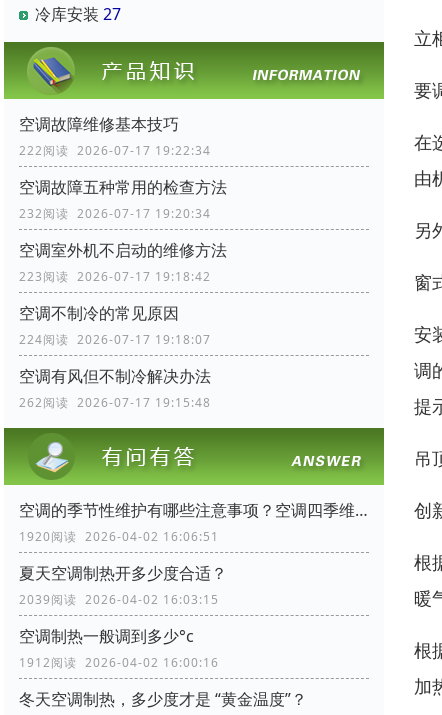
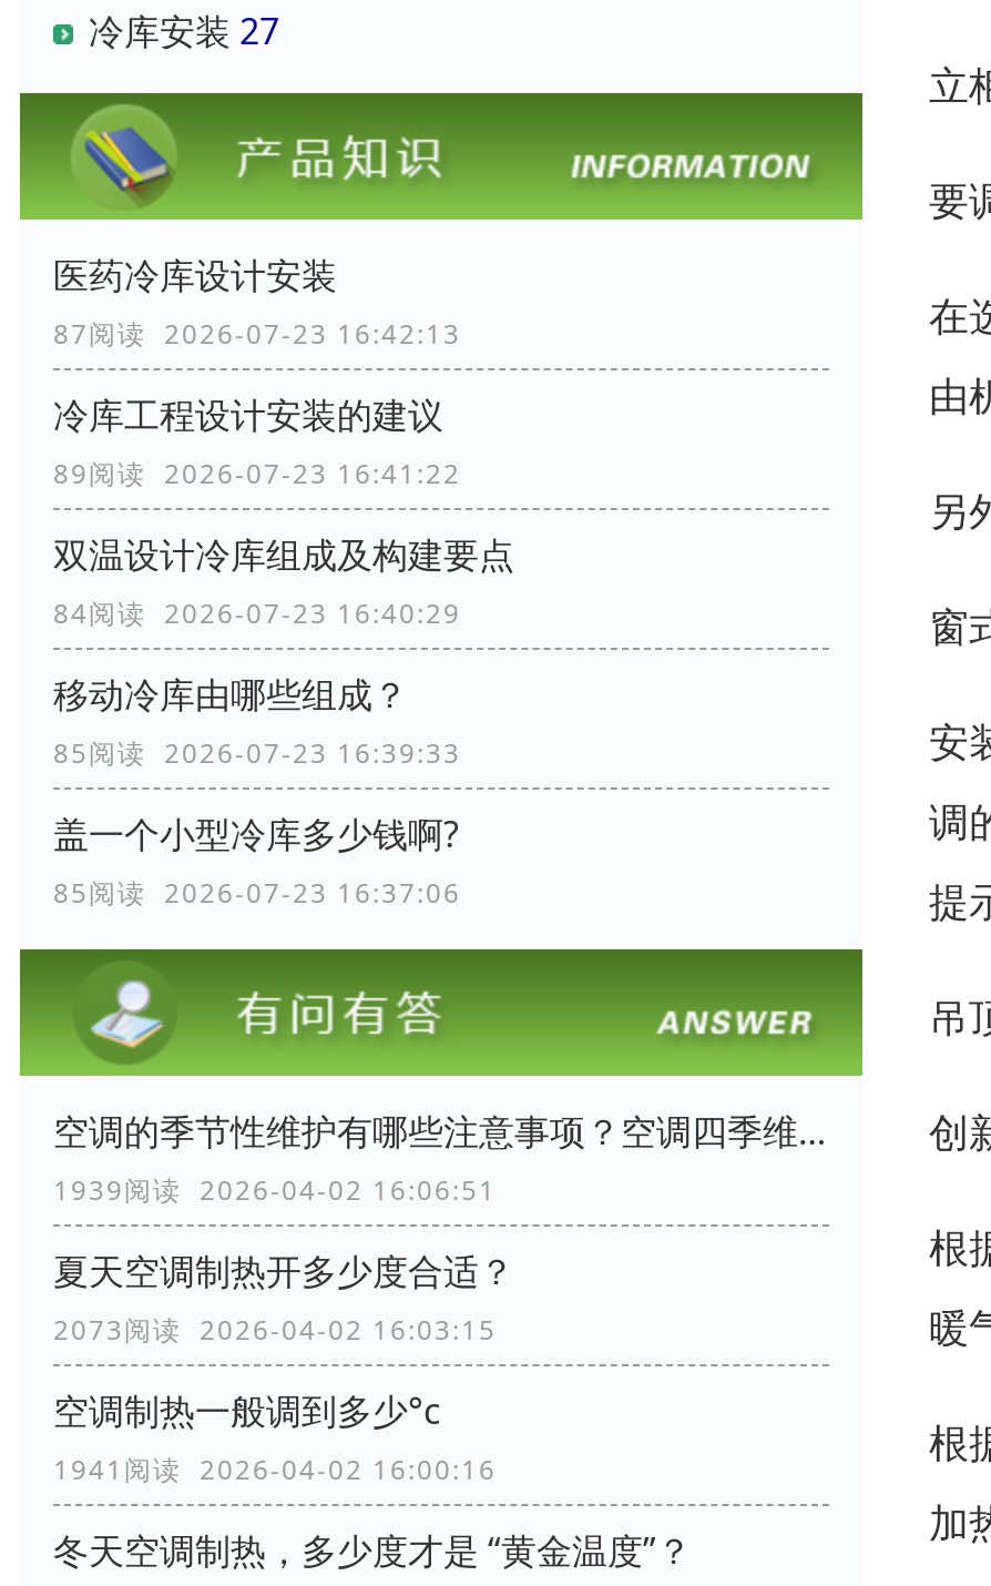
- 空调故障维修基本技巧
- 222阅读 2026-07-17 19:22:34
+ 医药冷库设计安装
+ 87阅读 2026-07-23 16:42:13

- 空调故障五种常用的检查方法
- 232阅读 2026-07-17 19:20:34
+ 冷库工程设计安装的建议
+ 89阅读 2026-07-23 16:41:22

- 空调室外机不启动的维修方法
- 223阅读 2026-07-17 19:18:42
+ 双温设计冷库组成及构建要点
+ 84阅读 2026-07-23 16:40:29

- 空调不制冷的常见原因
- 224阅读 2026-07-17 19:18:07
+ 移动冷库由哪些组成？
+ 85阅读 2026-07-23 16:39:33

- 空调有风但不制冷解决办法
- 262阅读 2026-07-17 19:15:48
+ 盖一个小型冷库多少钱啊?
+ 85阅读 2026-07-23 16:37:06

- 1920阅读 2026-04-02 16:06:51
+ 1939阅读 2026-04-02 16:06:51

- 2039阅读 2026-04-02 16:03:15
+ 2073阅读 2026-04-02 16:03:15

- 1912阅读 2026-04-02 16:00:16
+ 1941阅读 2026-04-02 16:00:16
